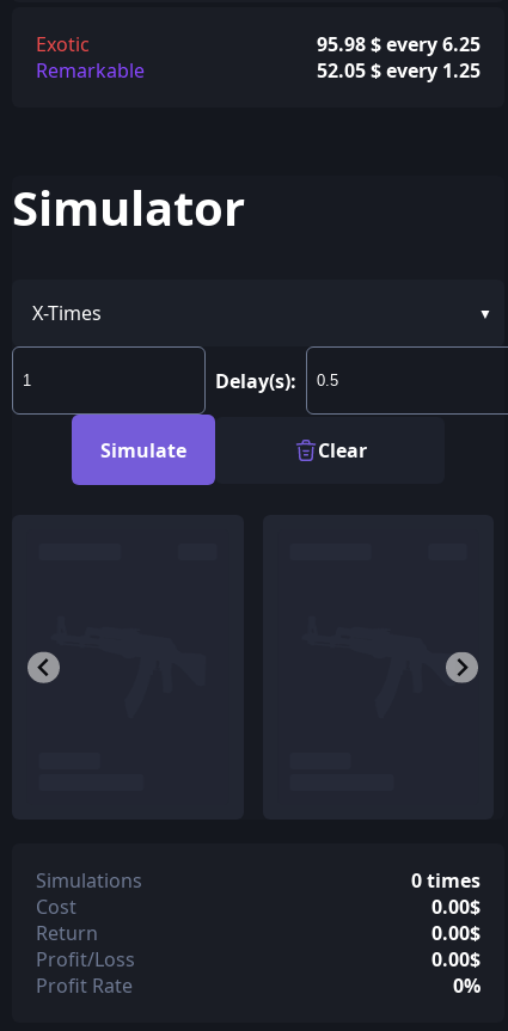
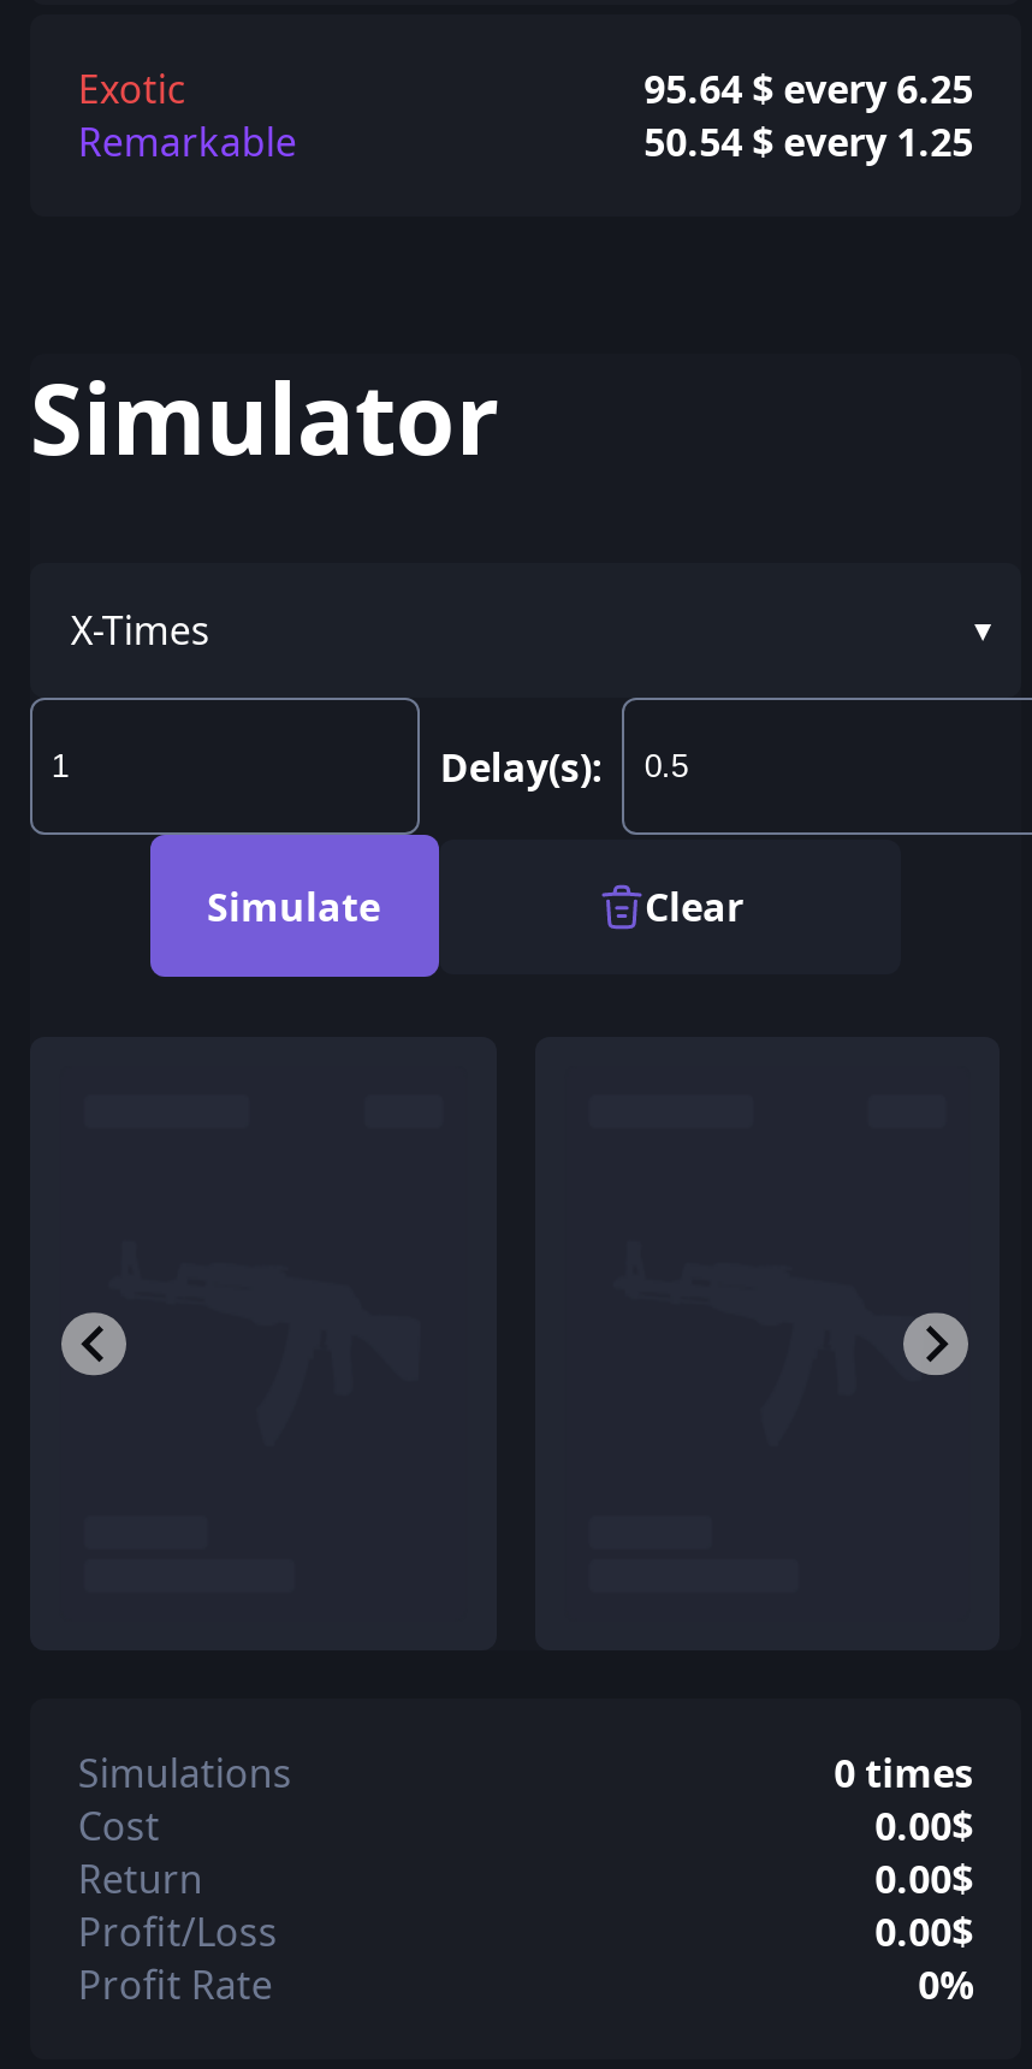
- 95.98 $ every 6.25
+ 95.64 $ every 6.25

- 52.05 $ every 1.25
+ 50.54 $ every 1.25
